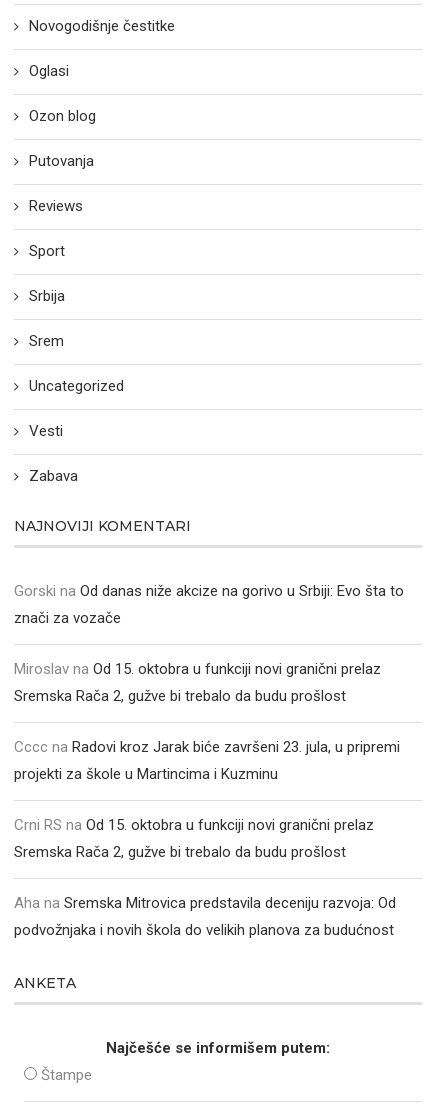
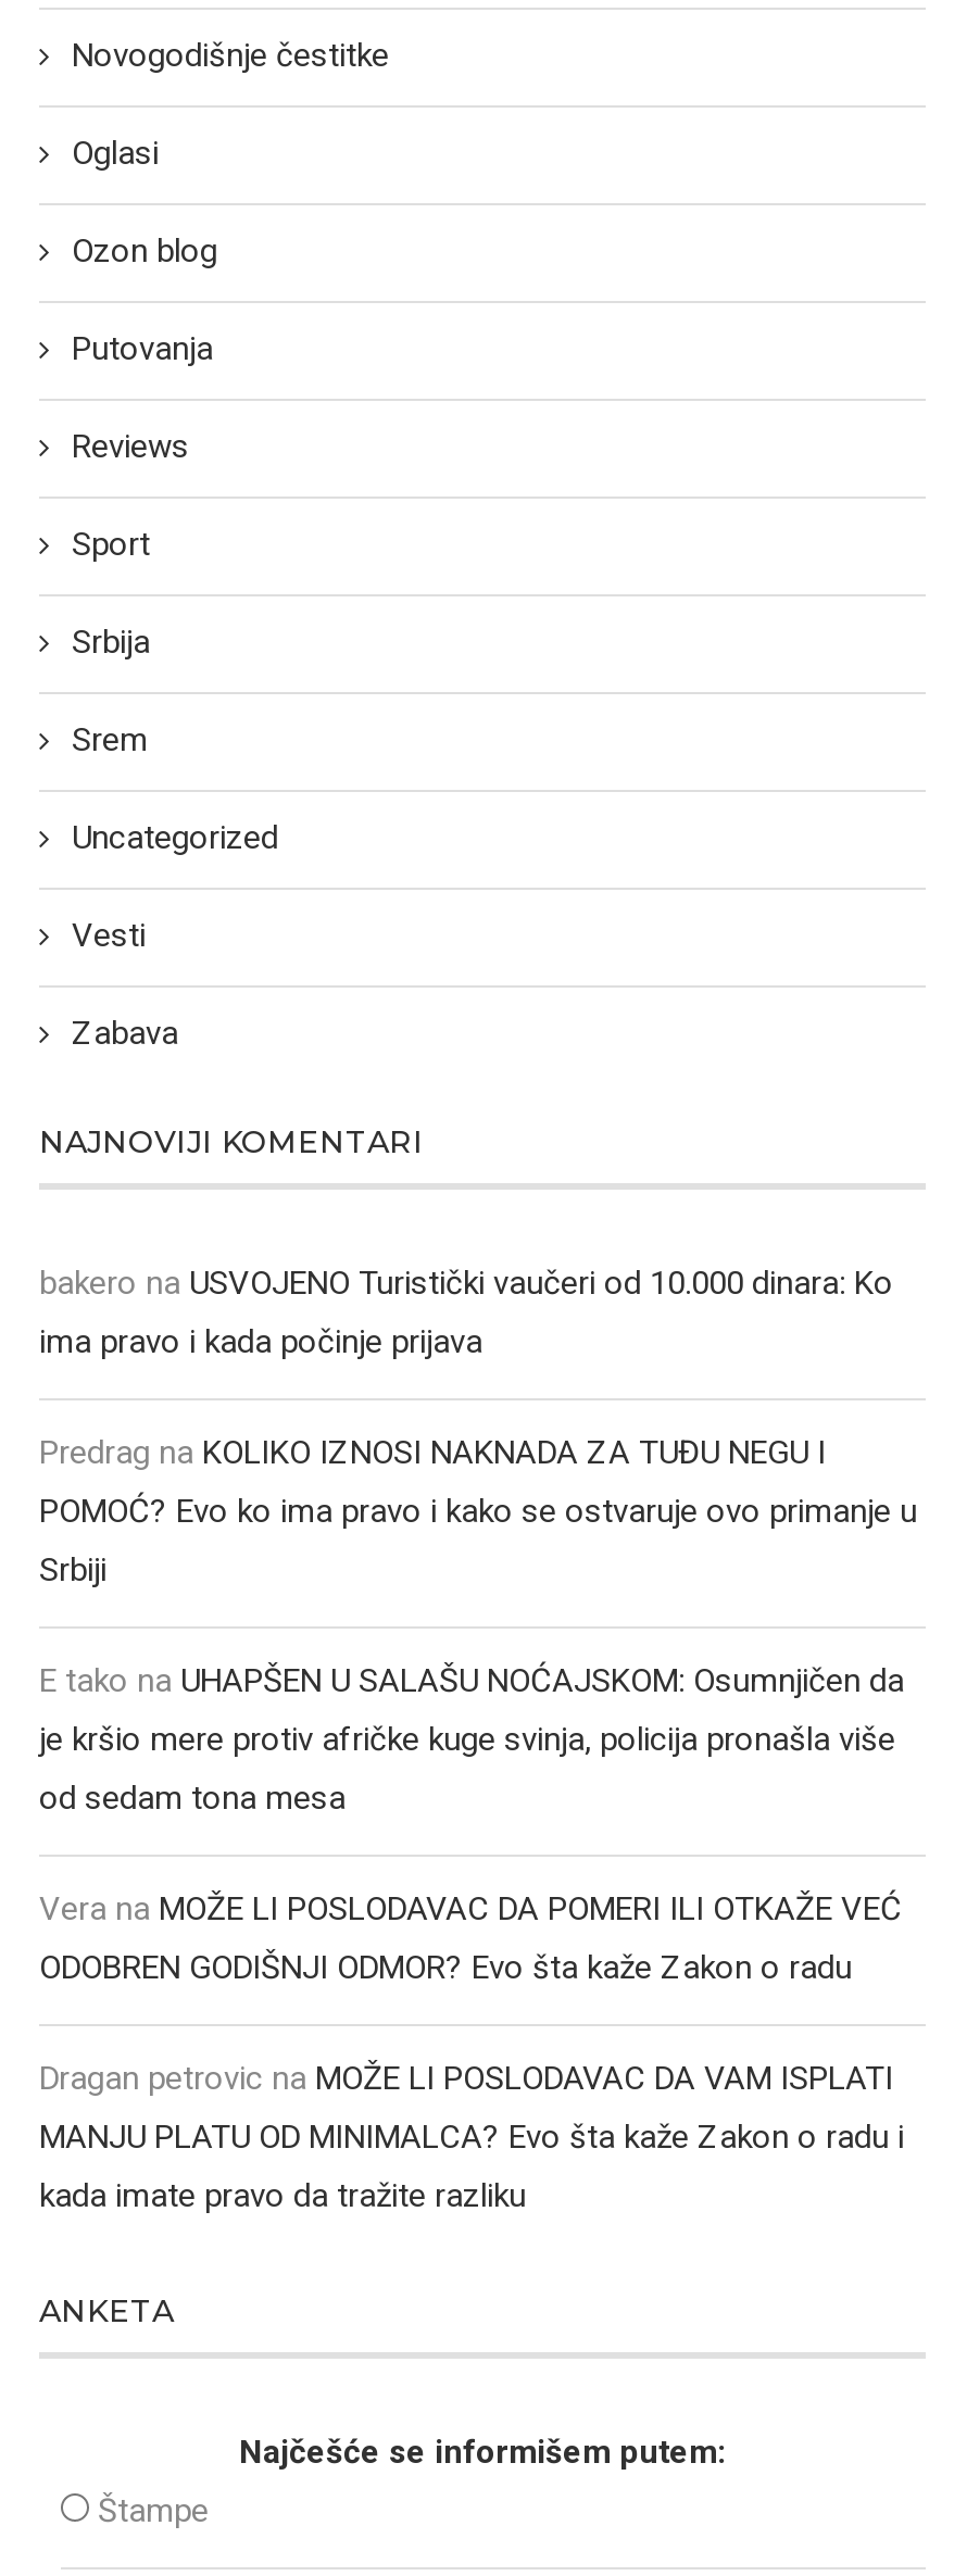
- Gorski na Od danas niže akcize na gorivo u Srbiji: Evo šta to
- znači za vozače
- Miroslav na Od 15. oktobra u funkciji novi granični prelaz
- Sremska Rača 2, gužve bi trebalo da budu prošlost
- Cccc na Radovi kroz Jarak biće završeni 23. jula, u pripremi
- projekti za škole u Martincima i Kuzminu
- Crni RS na Od 15. oktobra u funkciji novi granični prelaz
- Sremska Rača 2, gužve bi trebalo da budu prošlost
- Aha na Sremska Mitrovica predstavila deceniju razvoja: Od
- podvožnjaka i novih škola do velikih planova za budućnost
+ bakero na USVOJENO Turistički vaučeri od 10.000 dinara: Ko
+ ima pravo i kada počinje prijava
+ Predrag na KOLIKO IZNOSI NAKNADA ZA TUĐU NEGU I
+ POMOĆ? Evo ko ima pravo i kako se ostvaruje ovo primanje u
+ Srbiji
+ E tako na UHAPŠEN U SALAŠU NOĆAJSKOM: Osumnjičen da
+ je kršio mere protiv afričke kuge svinja, policija pronašla više
+ od sedam tona mesa
+ Vera na MOŽE LI POSLODAVAC DA POMERI ILI OTKAŽE VEĆ
+ ODOBREN GODIŠNJI ODMOR? Evo šta kaže Zakon o radu
+ Dragan petrovic na MOŽE LI POSLODAVAC DA VAM ISPLATI
+ MANJU PLATU OD MINIMALCA? Evo šta kaže Zakon o radu i
+ kada imate pravo da tražite razliku
